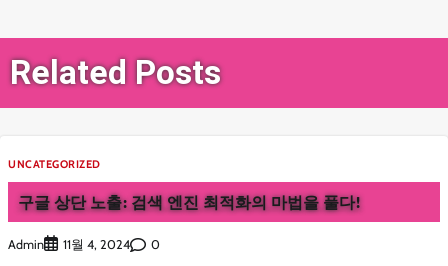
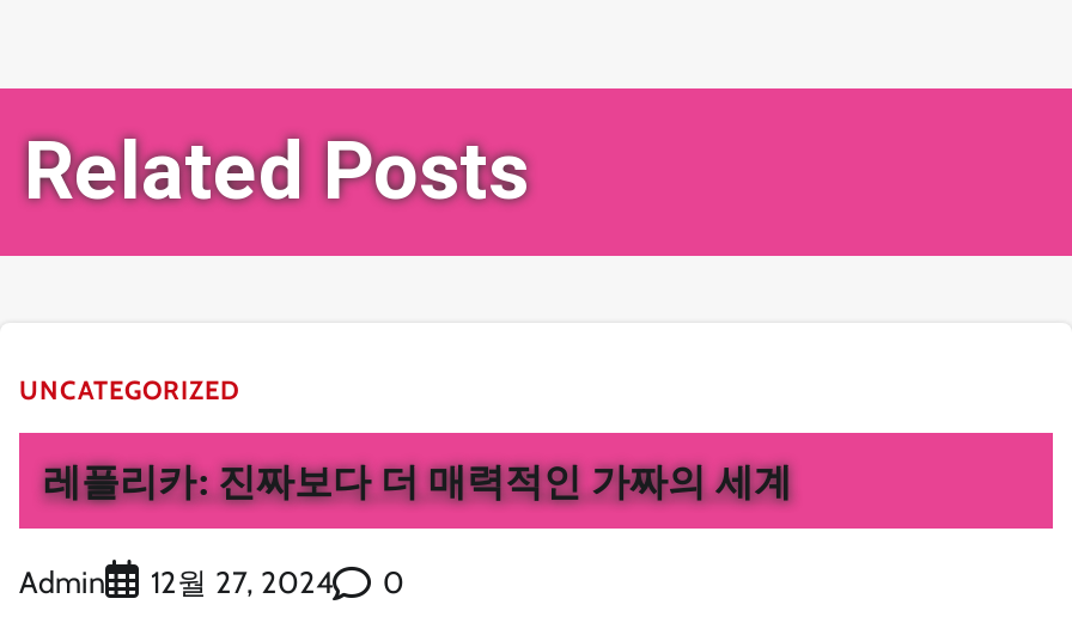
- 구글 상단 노출: 검색 엔진 최적화의 마법을 풀다!
+ 레플리카: 진짜보다 더 매력적인 가짜의 세계

- 11월 4, 2024
+ 12월 27, 2024
